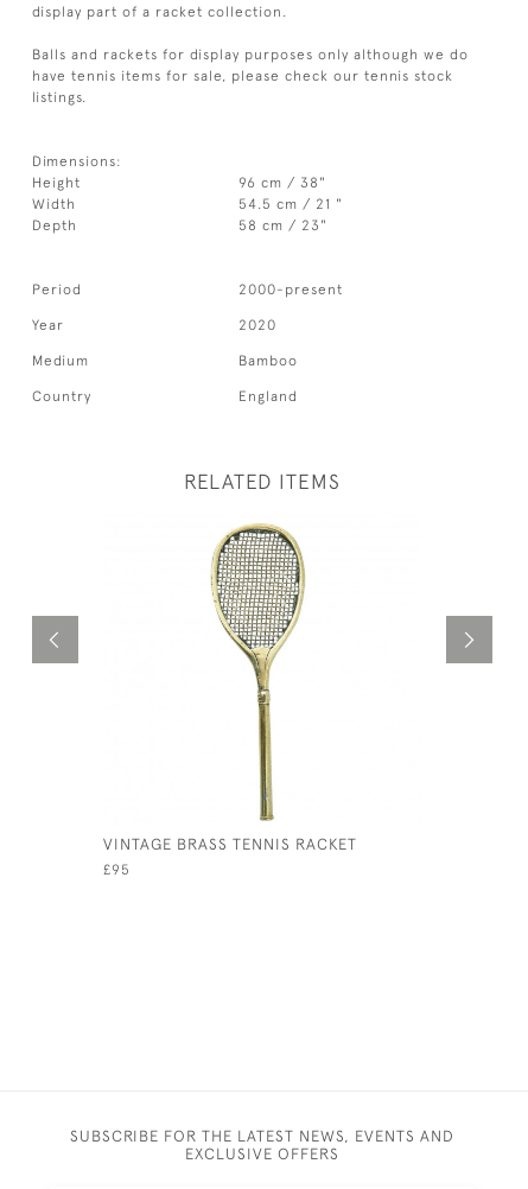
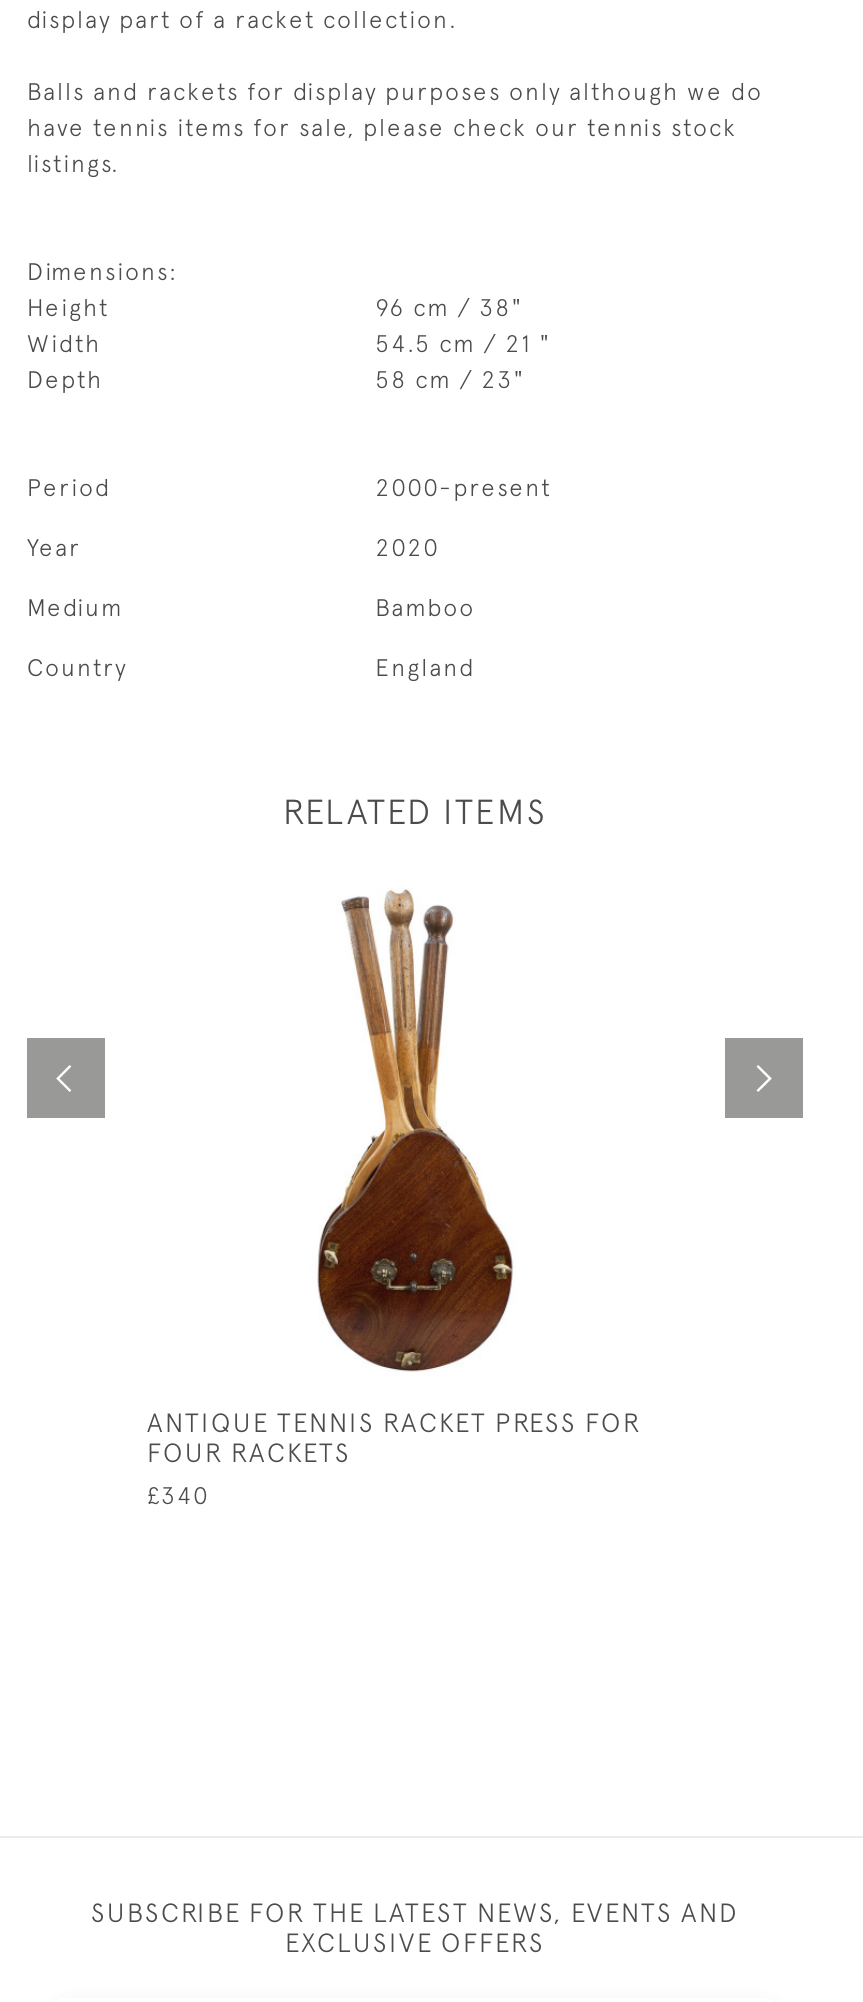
- [image]
- VINTAGE BRASS TENNIS RACKET
- £95
+ [image]
+ ANTIQUE TENNIS RACKET PRESS FOR
+ FOUR RACKETS
+ £340
